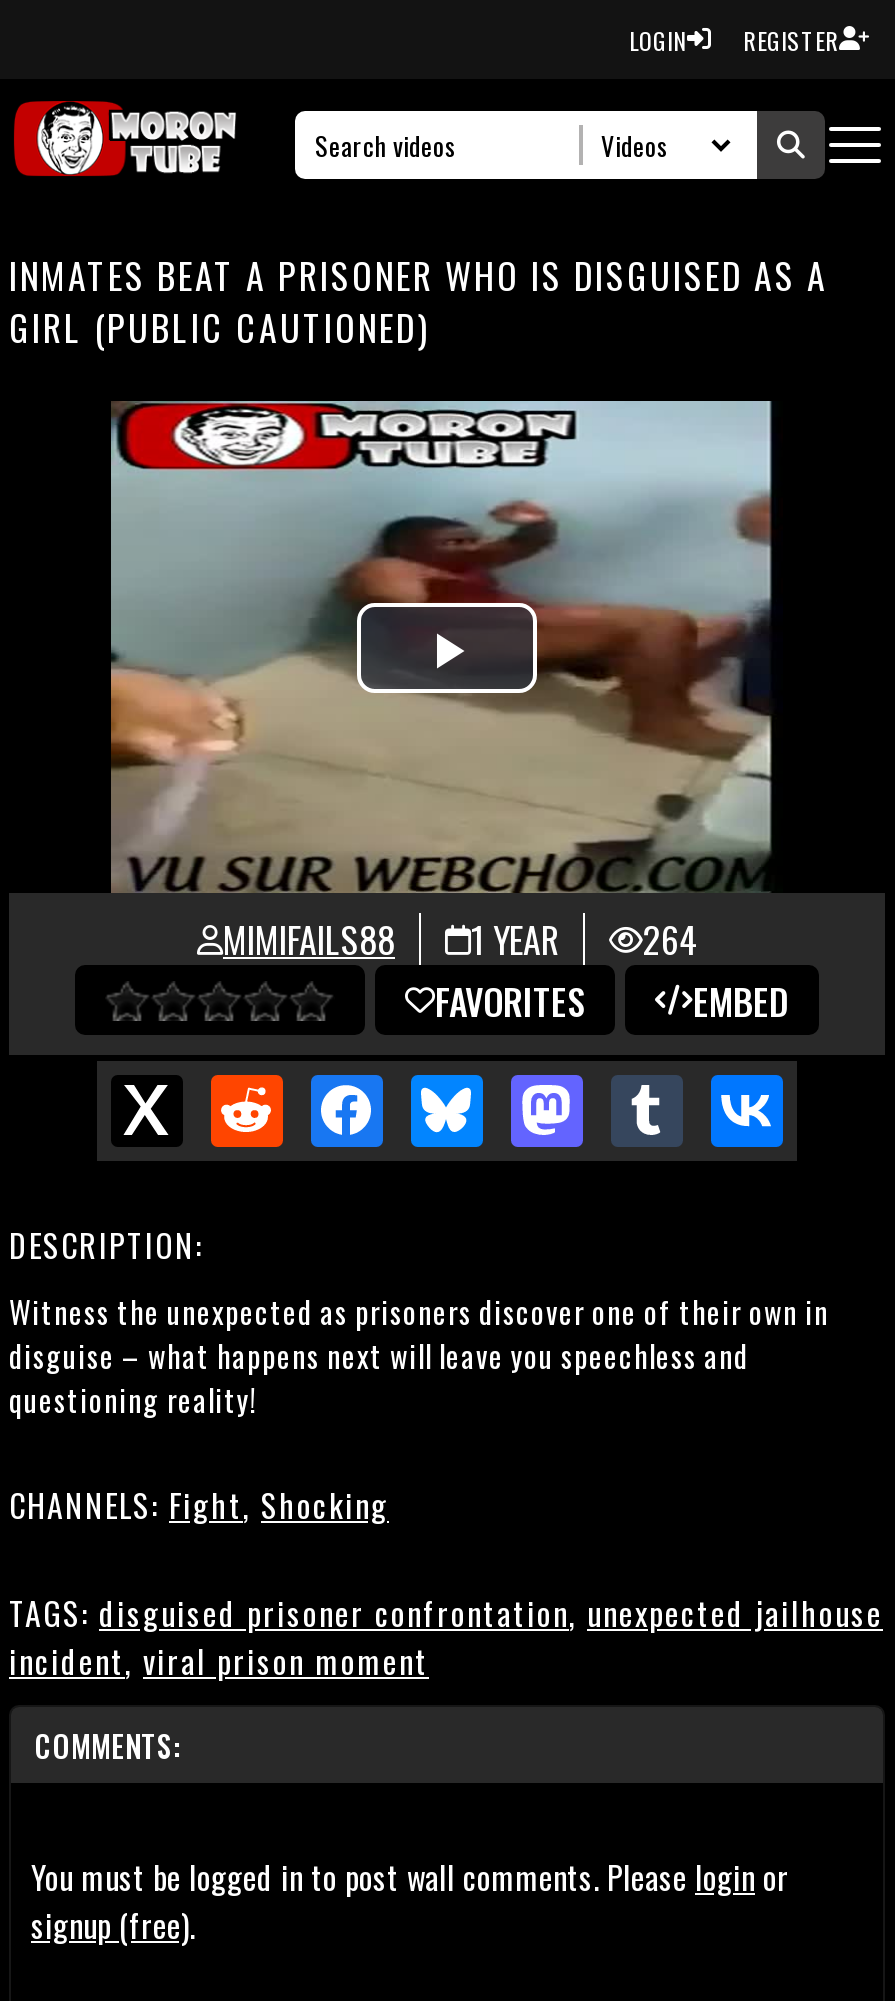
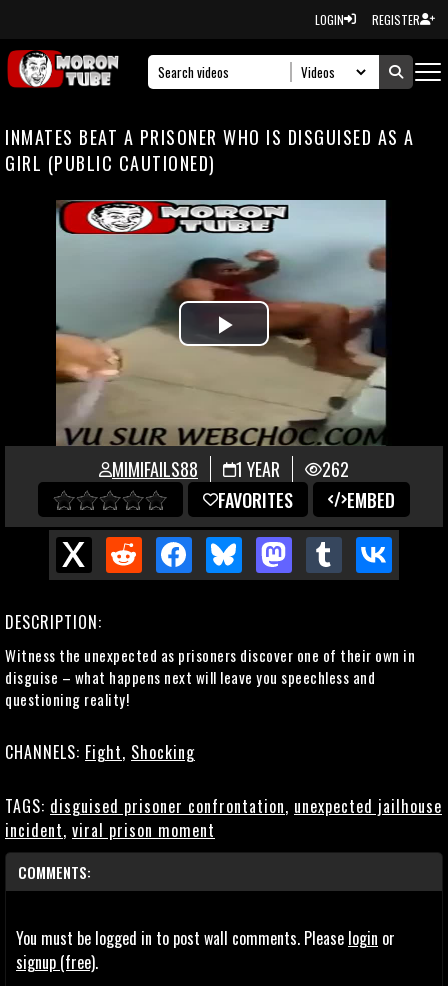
- MIMIFAILS88 1 YEAR 264
+ MIMIFAILS88 1 YEAR 262
